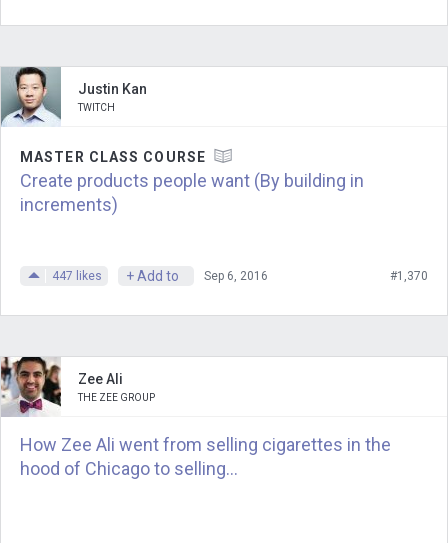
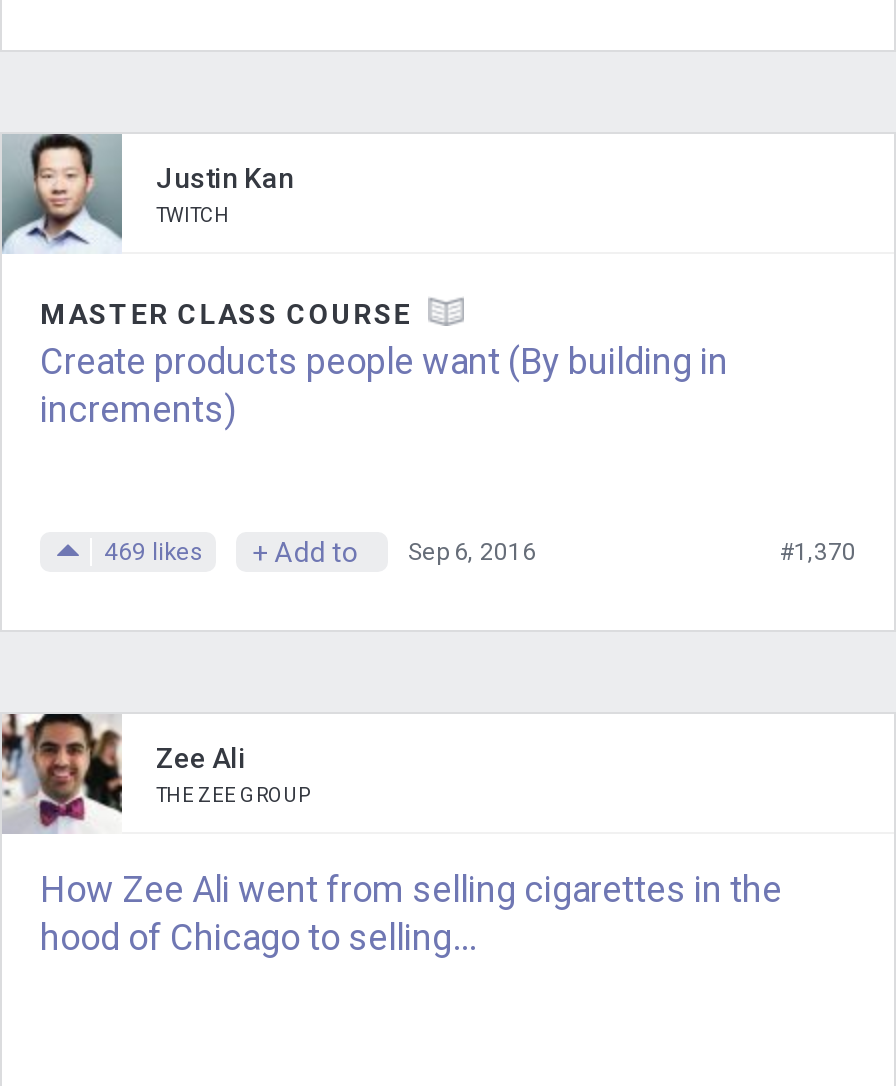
- 447 likes
+ 469 likes
